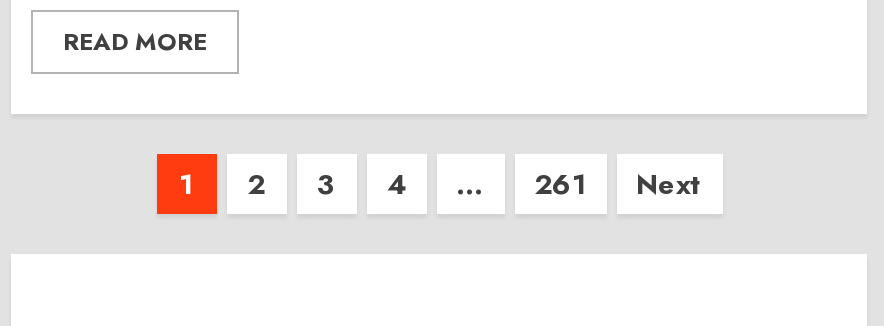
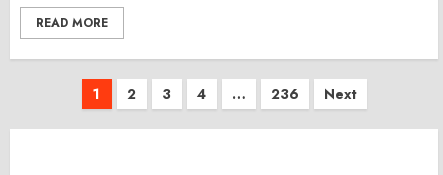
- 261
+ 236
